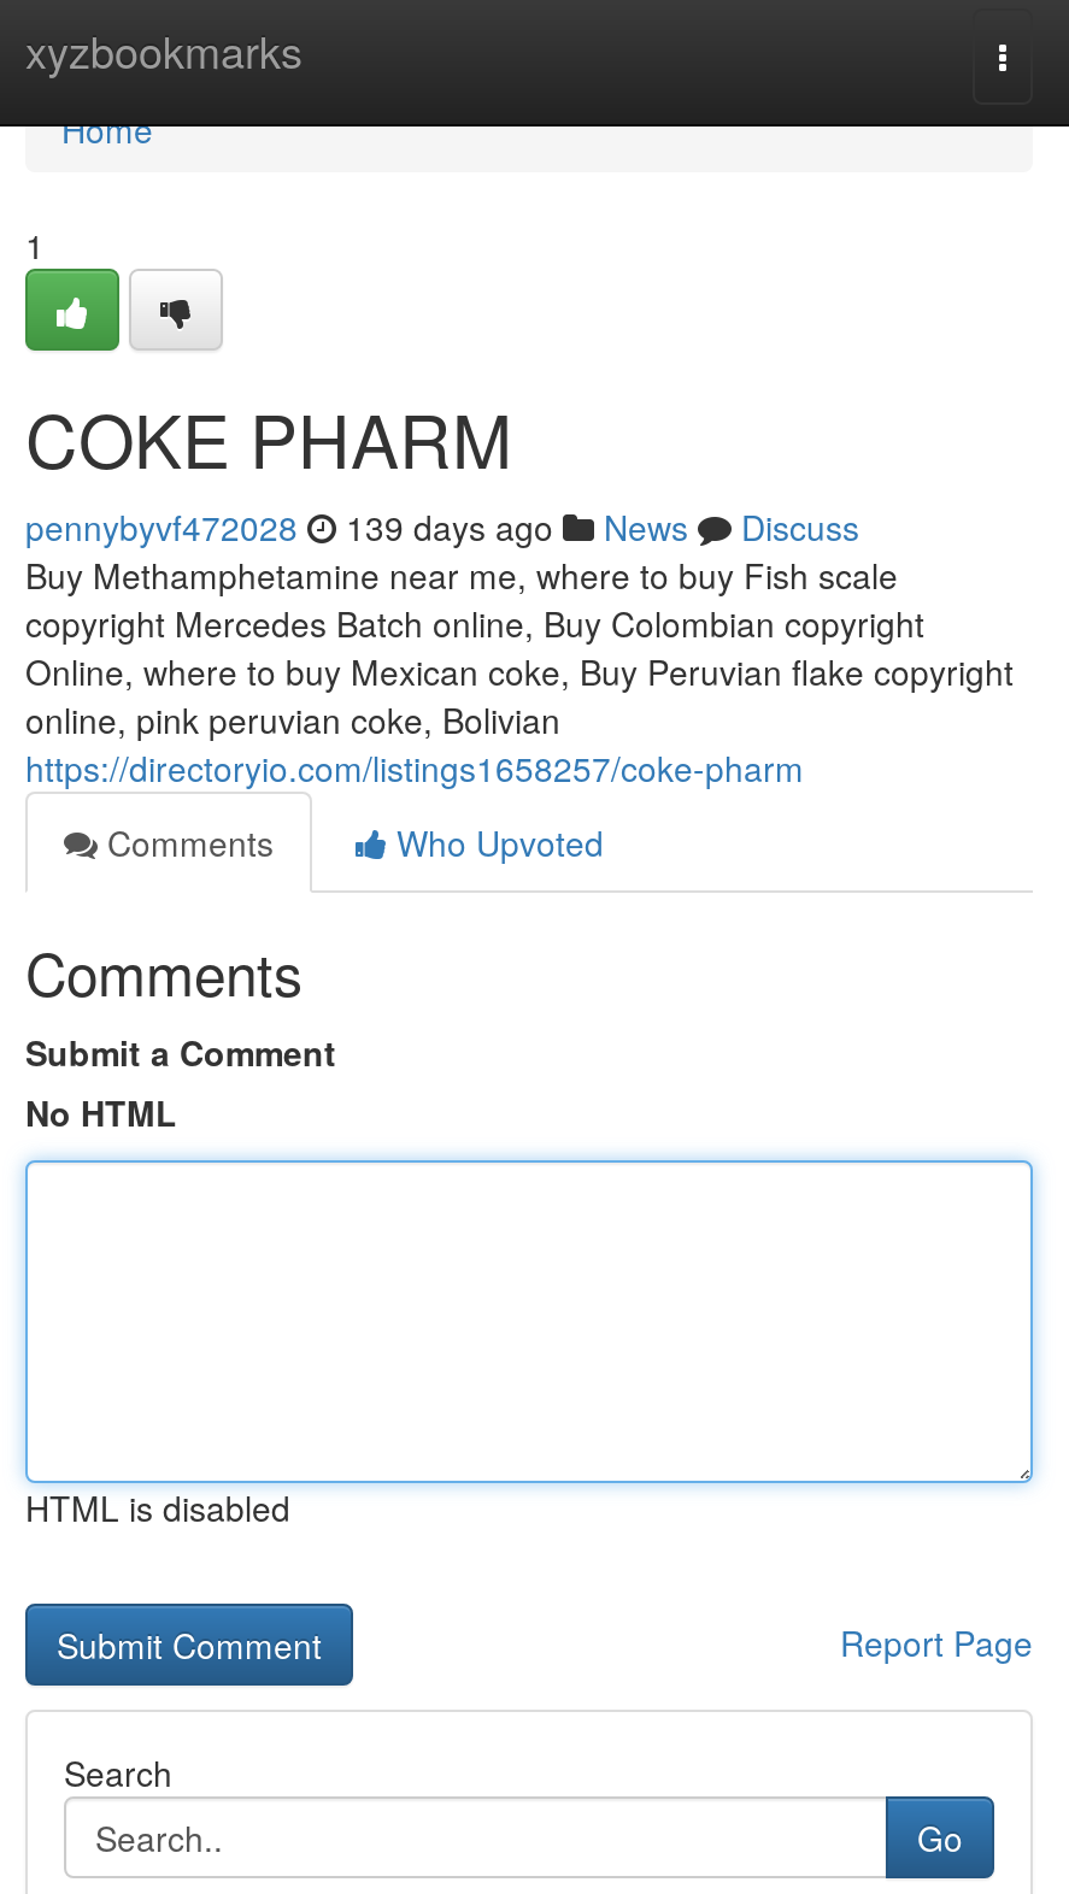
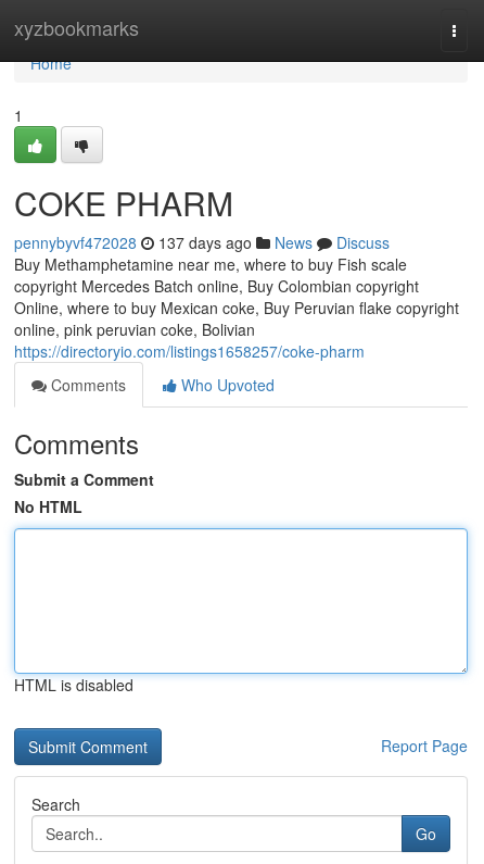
- pennybyvf472028 139 days ago News Discuss
+ pennybyvf472028 137 days ago News Discuss
